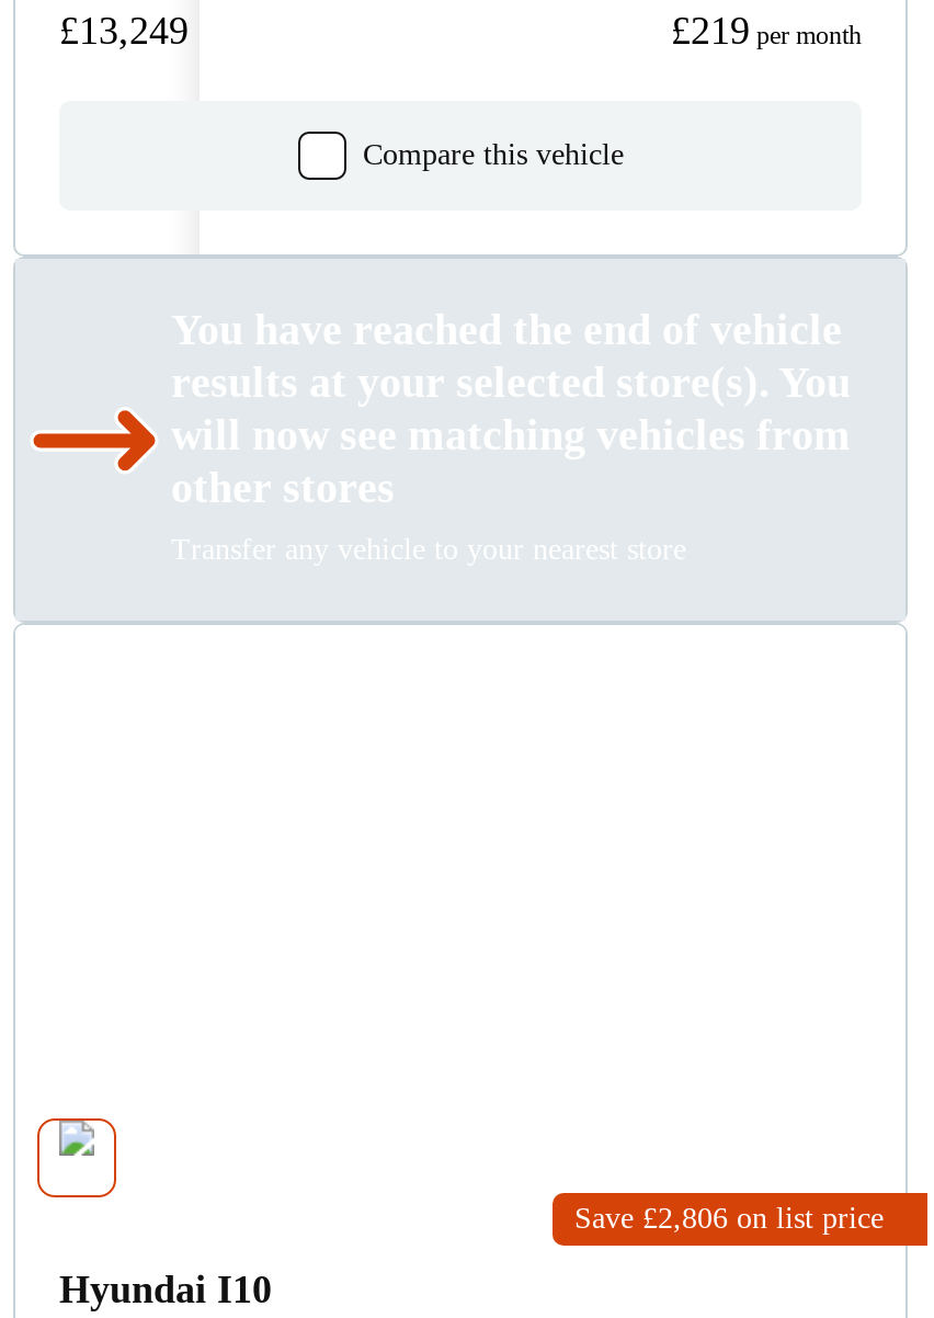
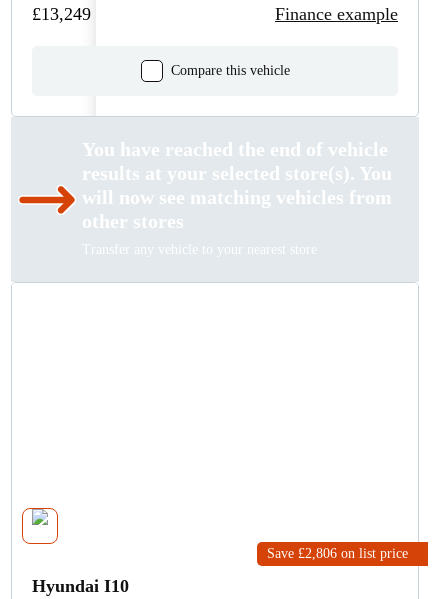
- £219 per month
+ Finance example
